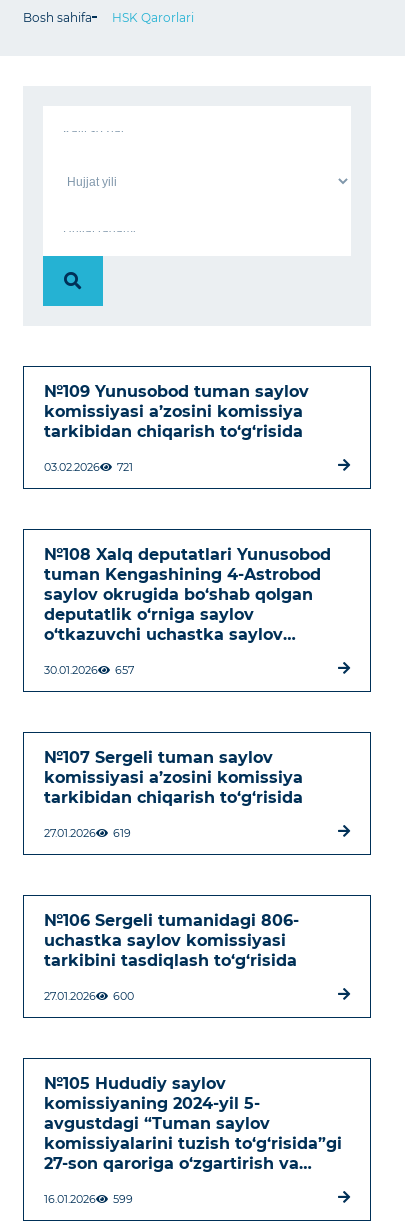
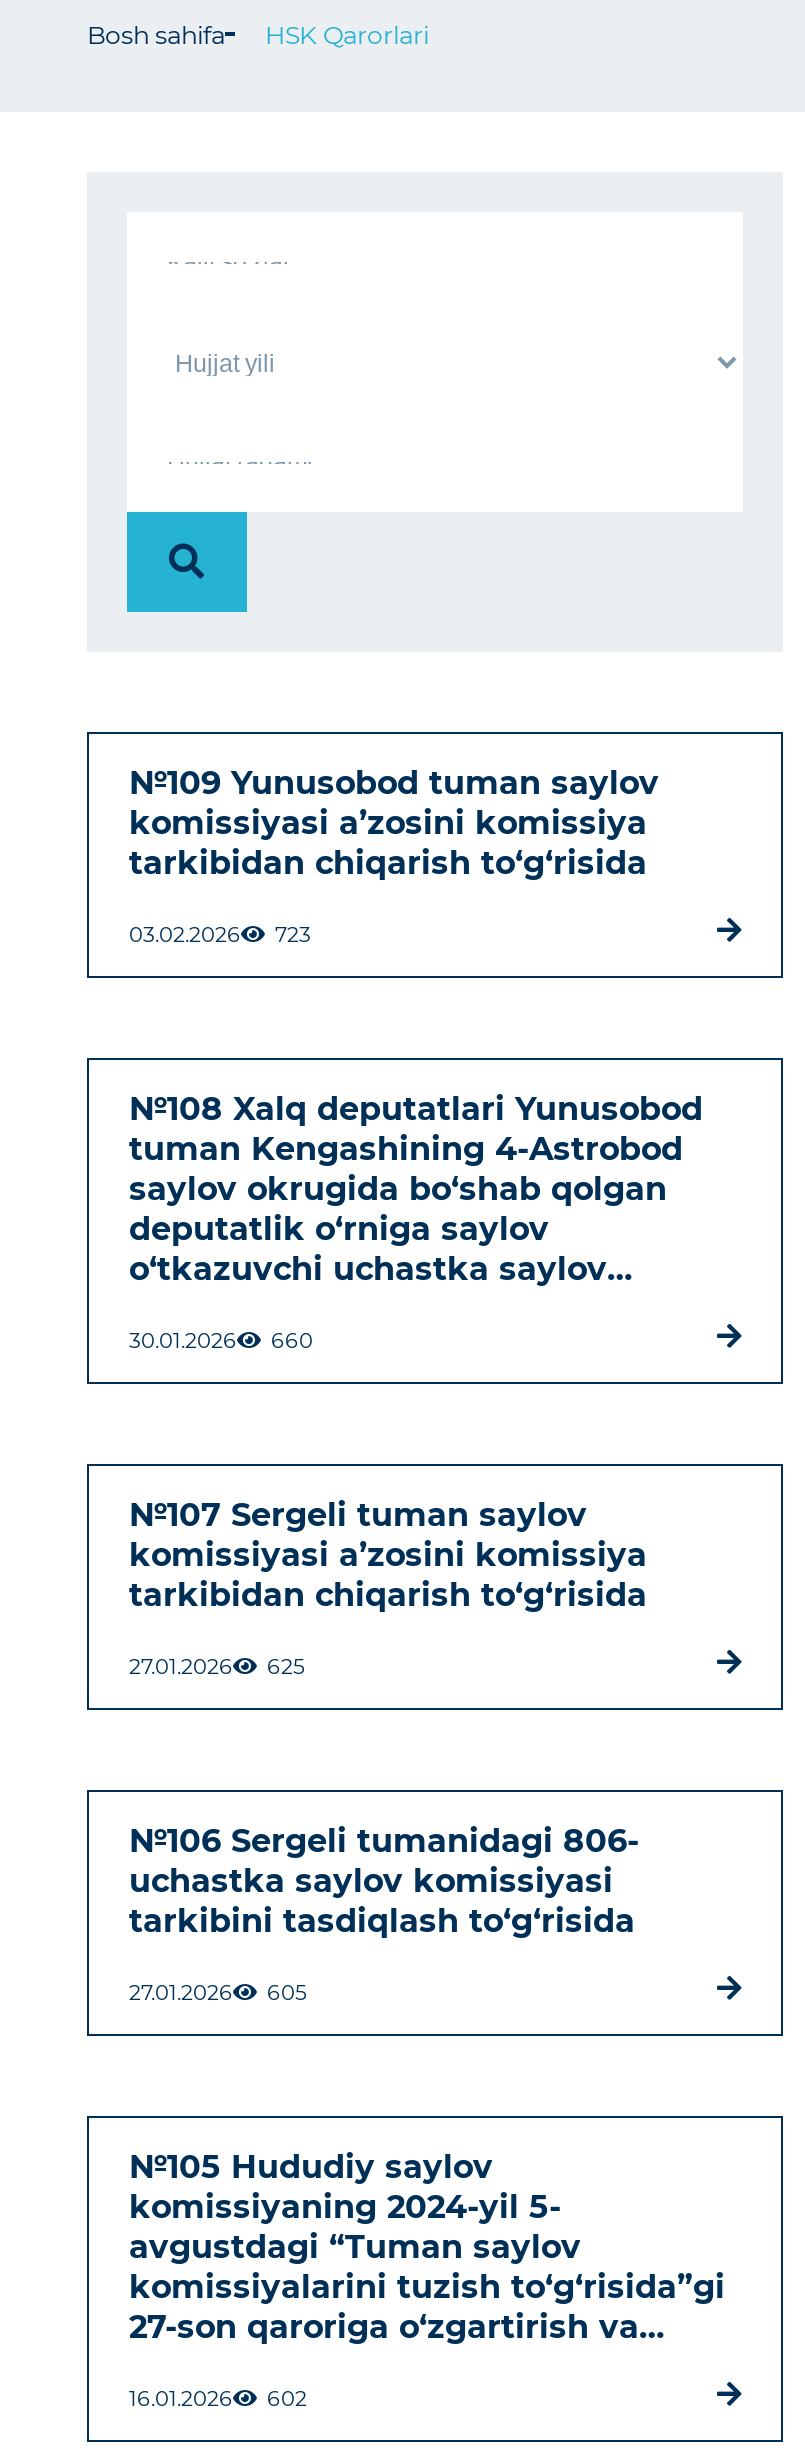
- 721
+ 723

- 30.01.2026 657
+ 30.01.2026 660

- 27.01.2026 619
+ 27.01.2026 625

- 27.01.2026 600
+ 27.01.2026 605

- 16.01.2026 599
+ 16.01.2026 602
